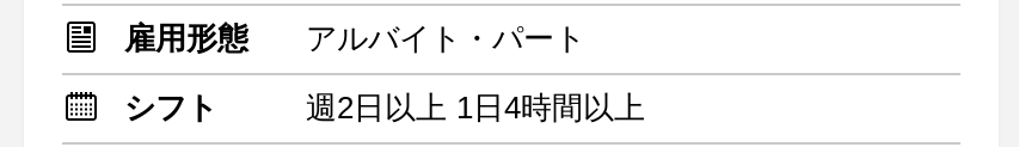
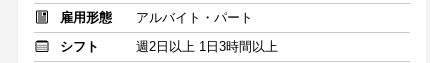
- 週2日以上 1日4時間以上
+ 週2日以上 1日3時間以上
